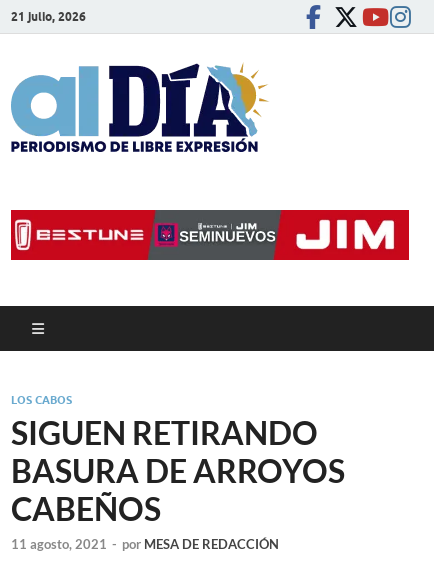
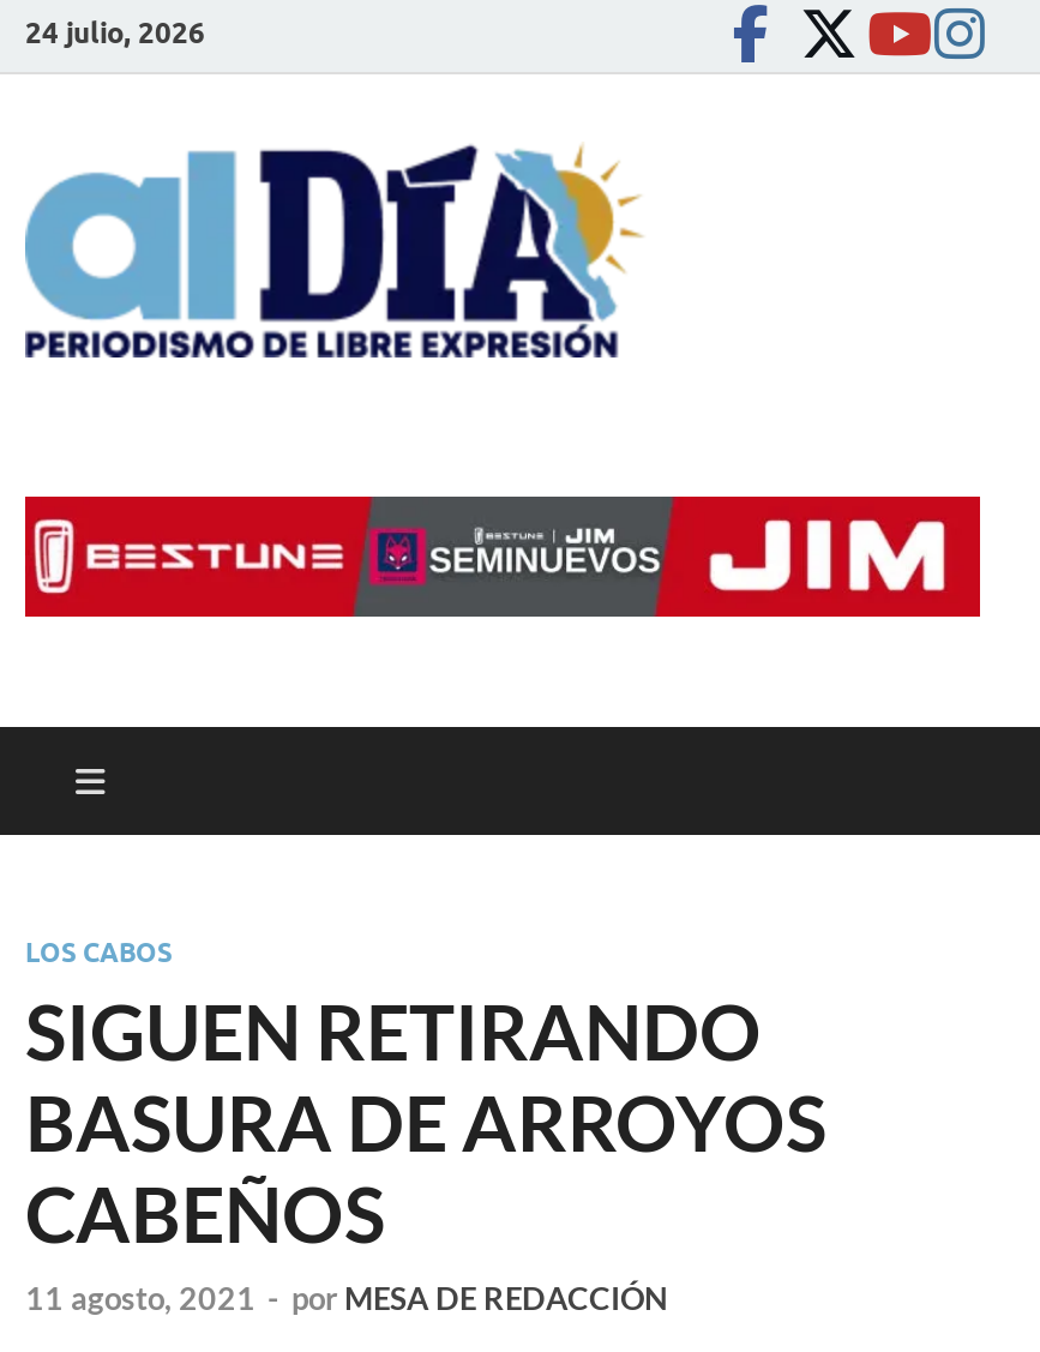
- 21 julio, 2026
+ 24 julio, 2026
